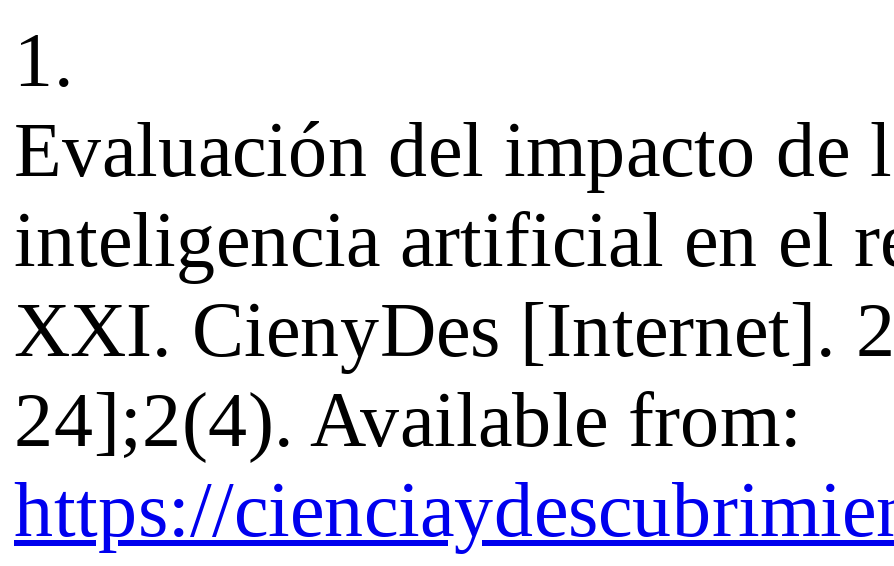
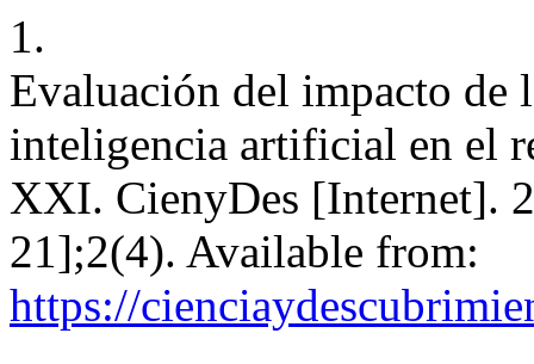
- 24];2(4). Available from:
+ 21];2(4). Available from:
